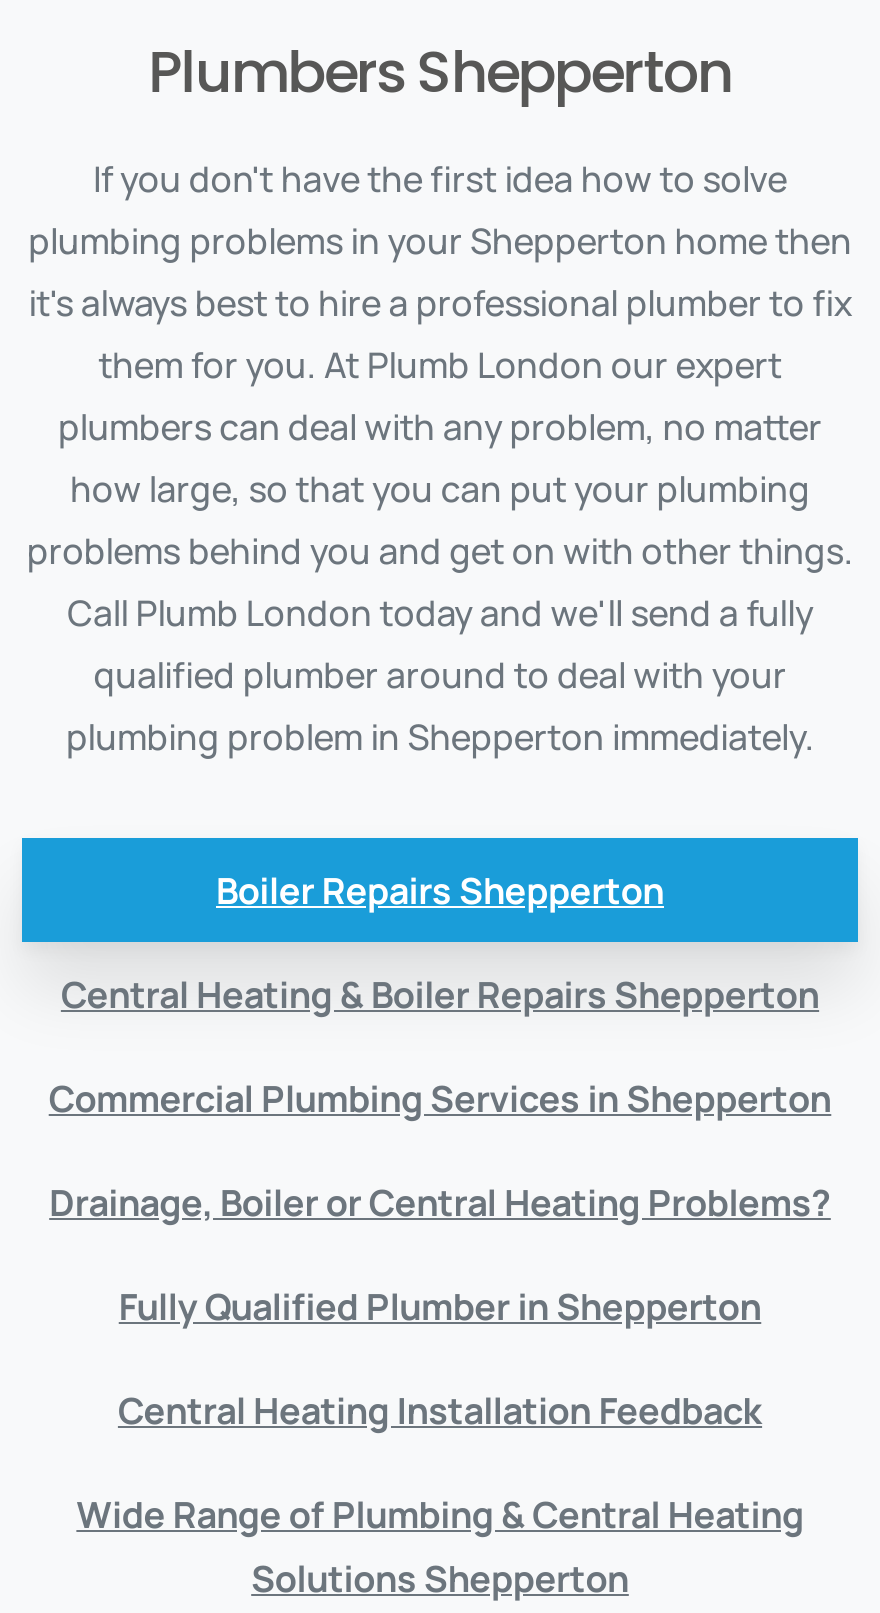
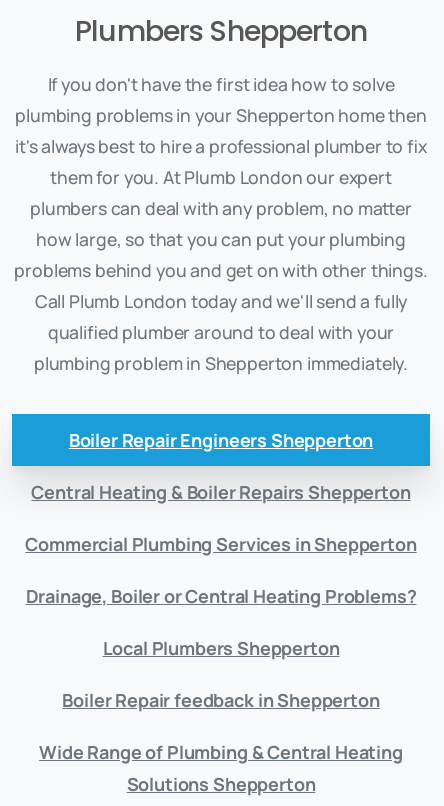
- Boiler Repairs Shepperton
+ Boiler Repair Engineers Shepperton

- Fully Qualified Plumber in Shepperton
+ Local Plumbers Shepperton

- Central Heating Installation Feedback
+ Boiler Repair feedback in Shepperton
